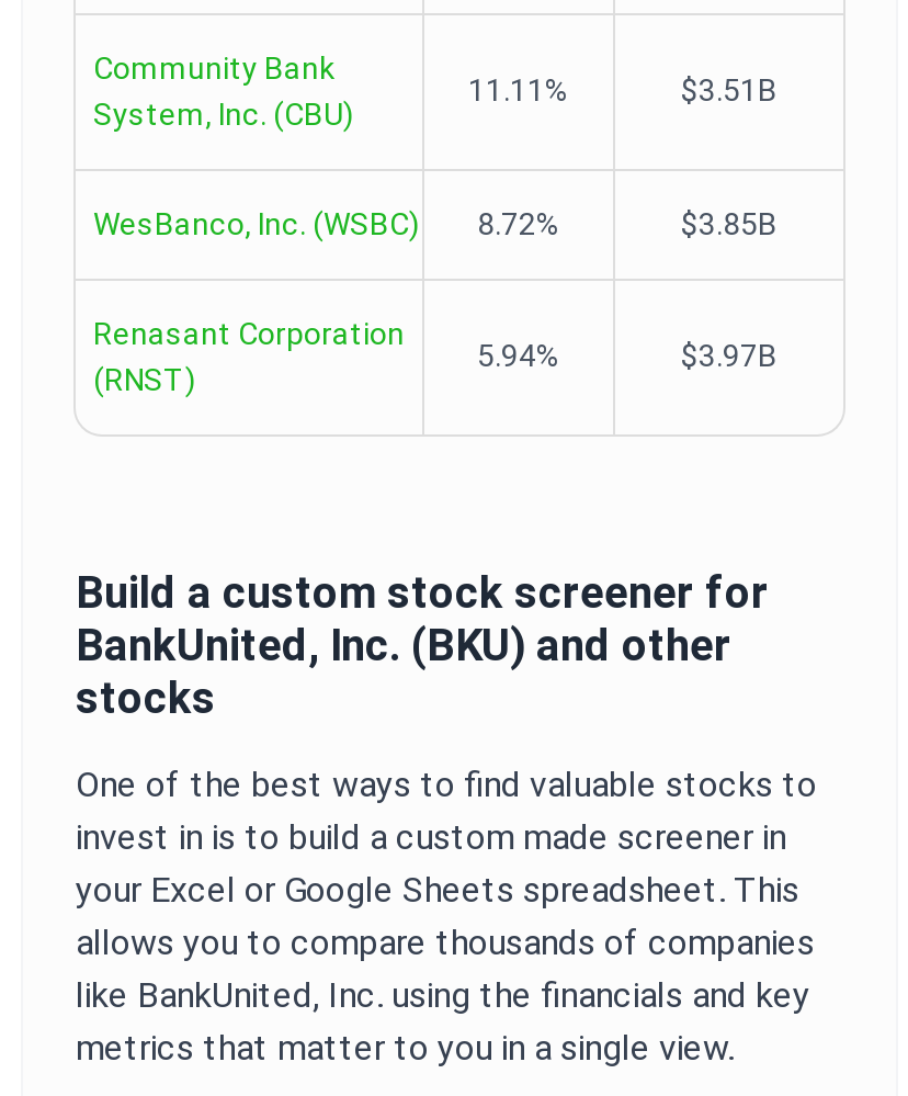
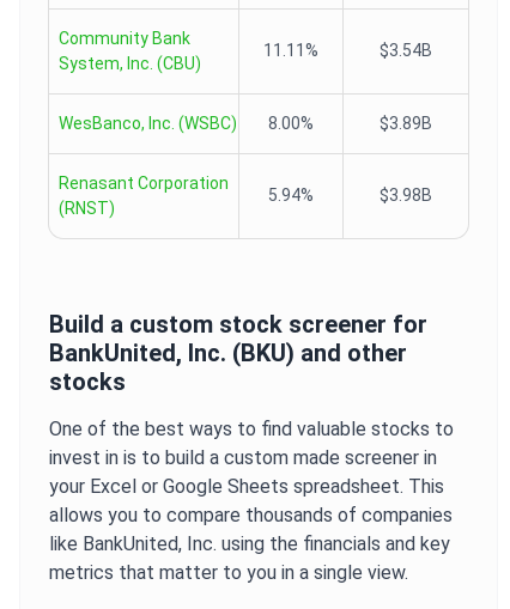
- $3.51B
+ $3.54B

- 8.72%
- $3.85B
+ 8.00%
+ $3.89B

- $3.97B
+ $3.98B
